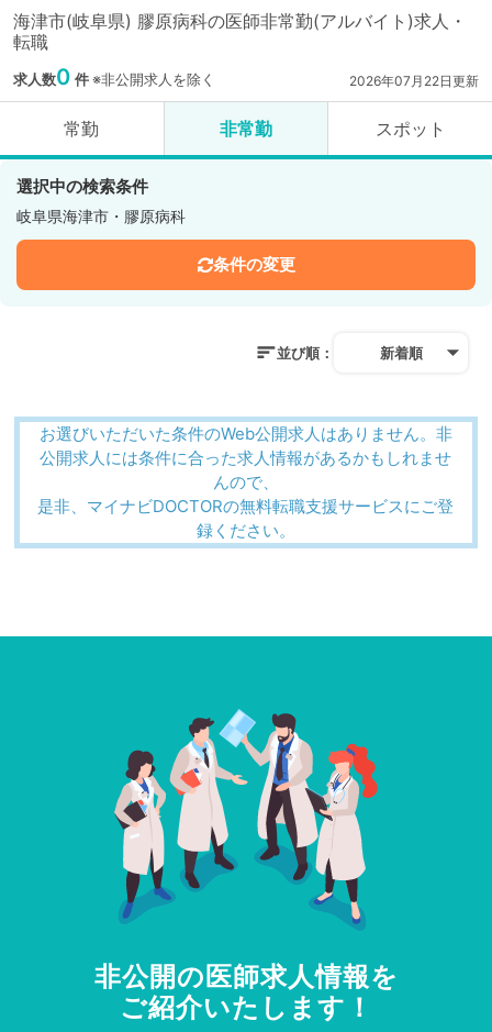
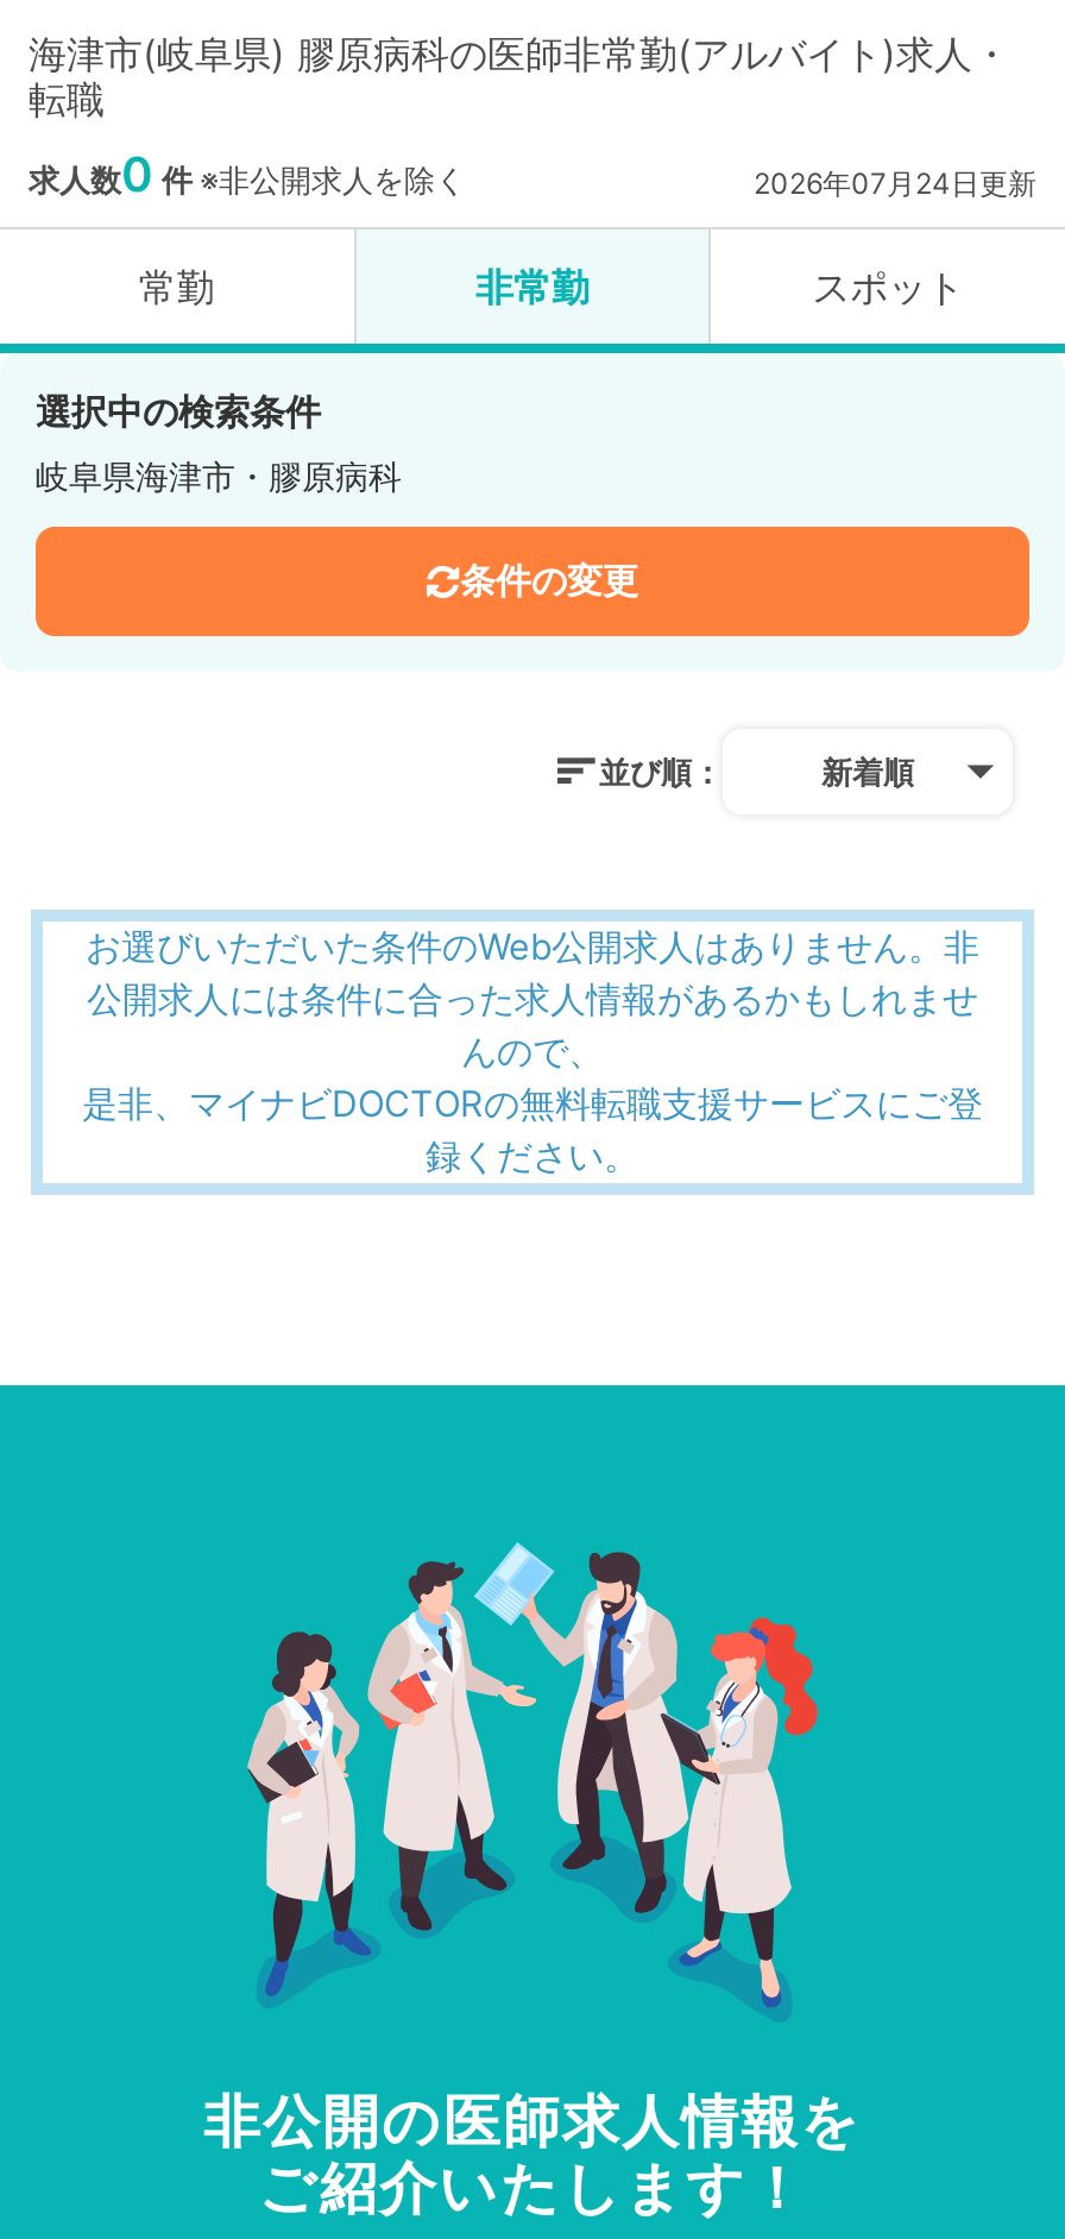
- 2026年07月22日更新
+ 2026年07月24日更新
